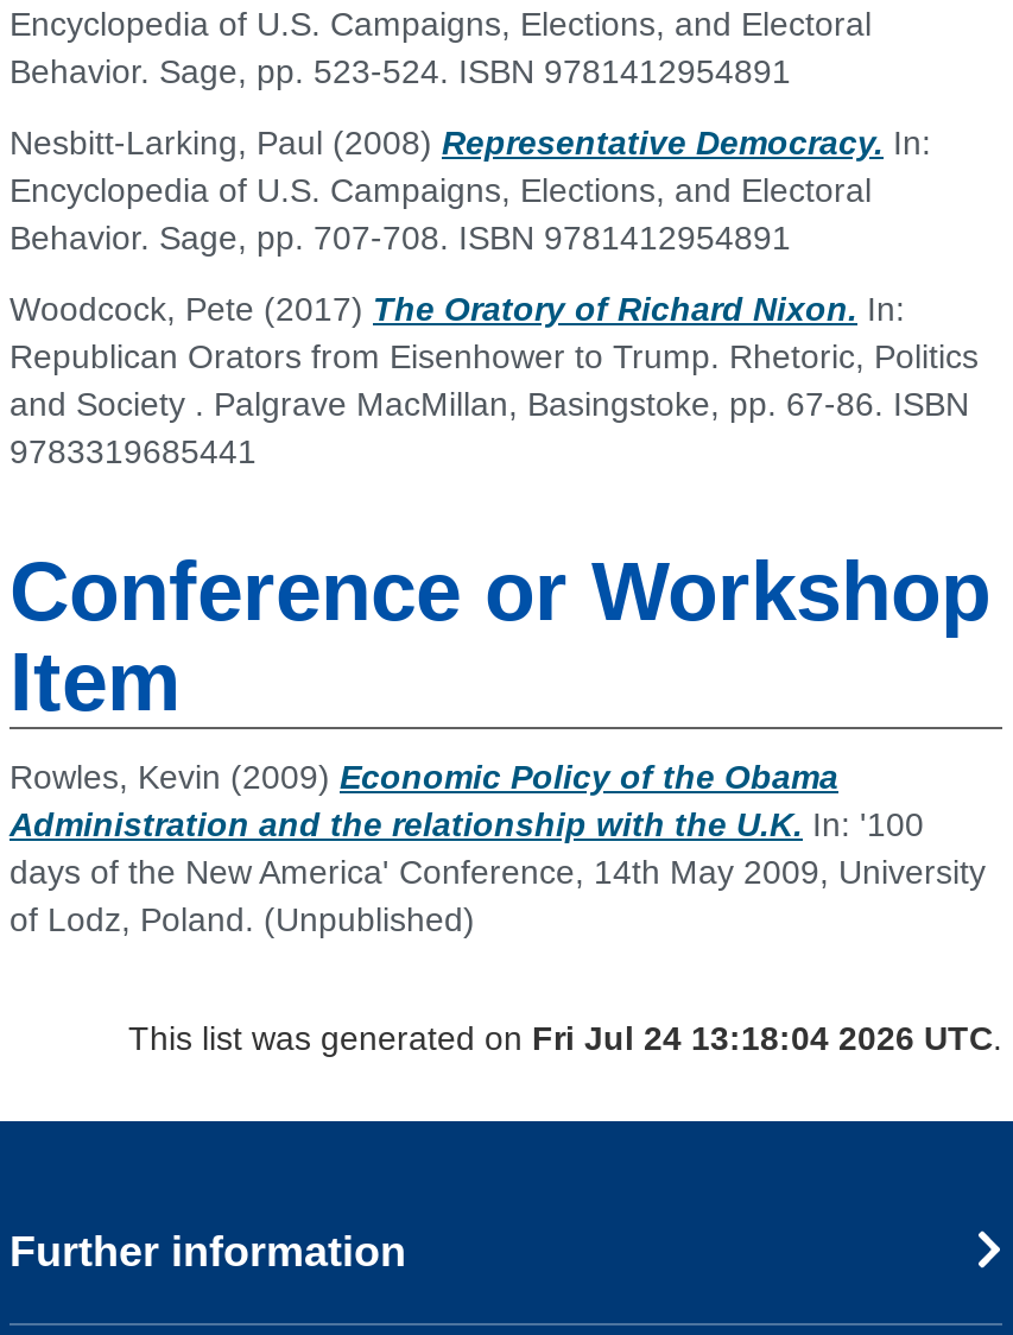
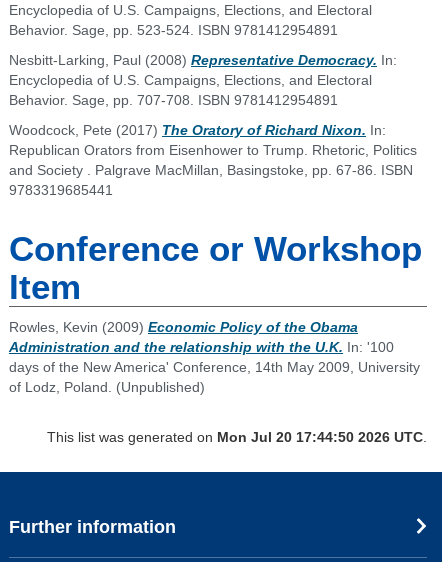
- This list was generated on Fri Jul 24 13:18:04 2026 UTC.
+ This list was generated on Mon Jul 20 17:44:50 2026 UTC.
